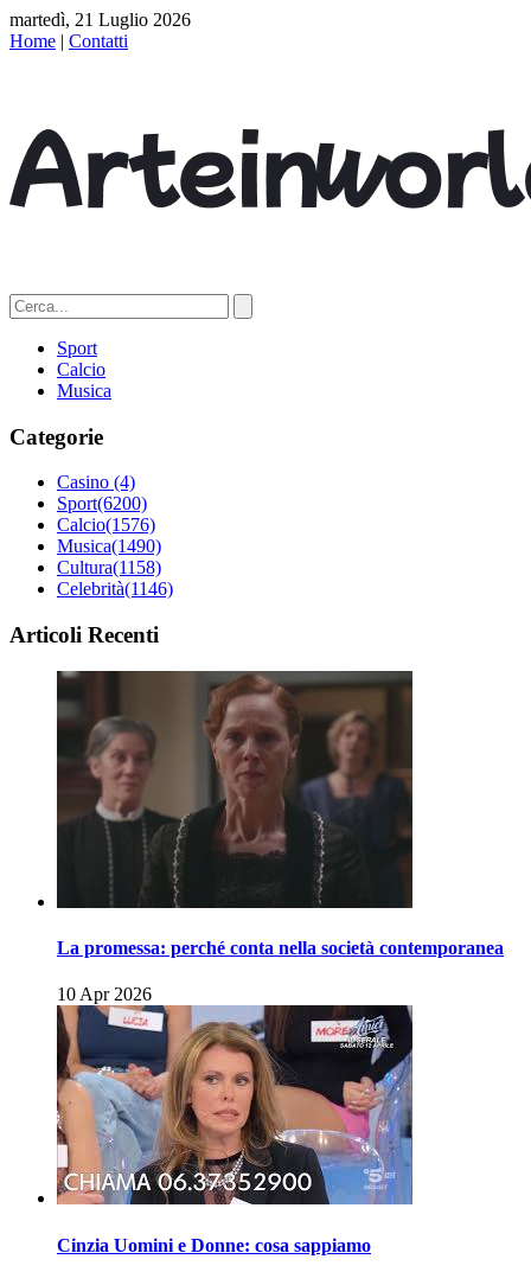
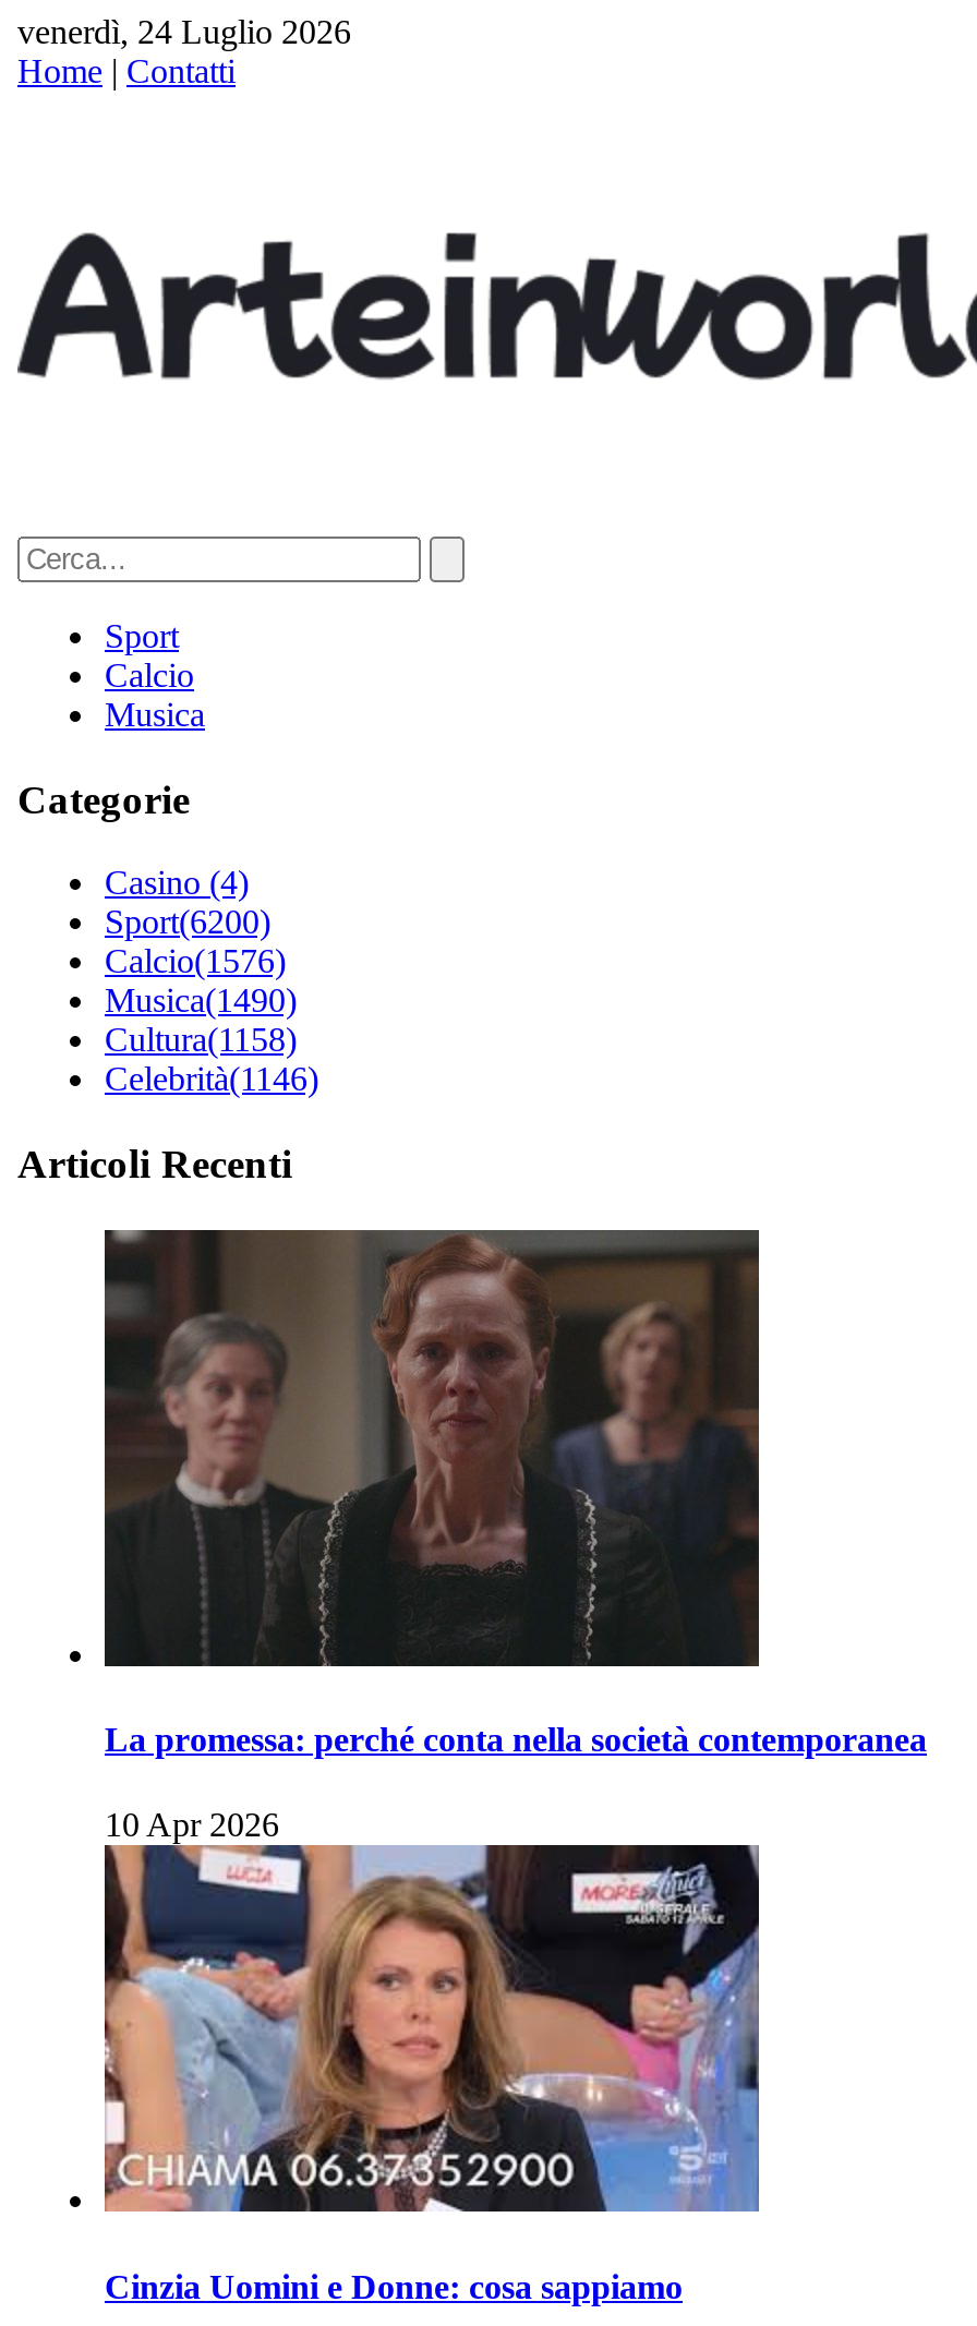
- martedì, 21 Luglio 2026
+ venerdì, 24 Luglio 2026
